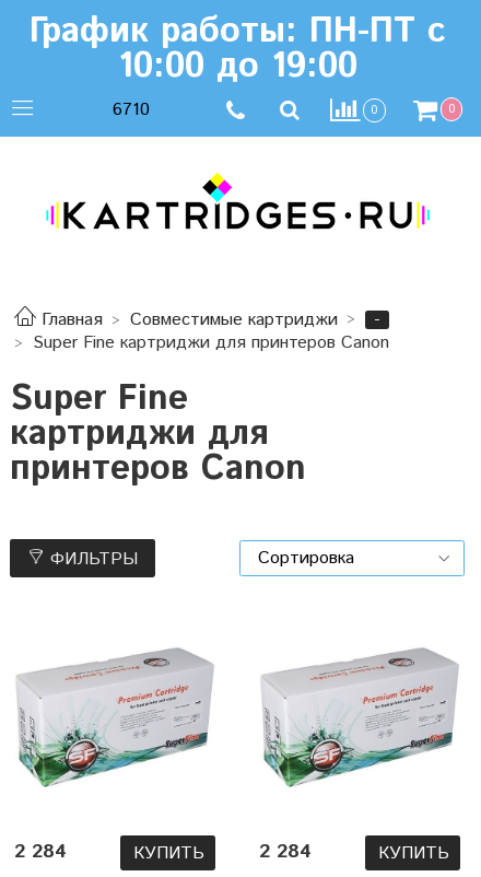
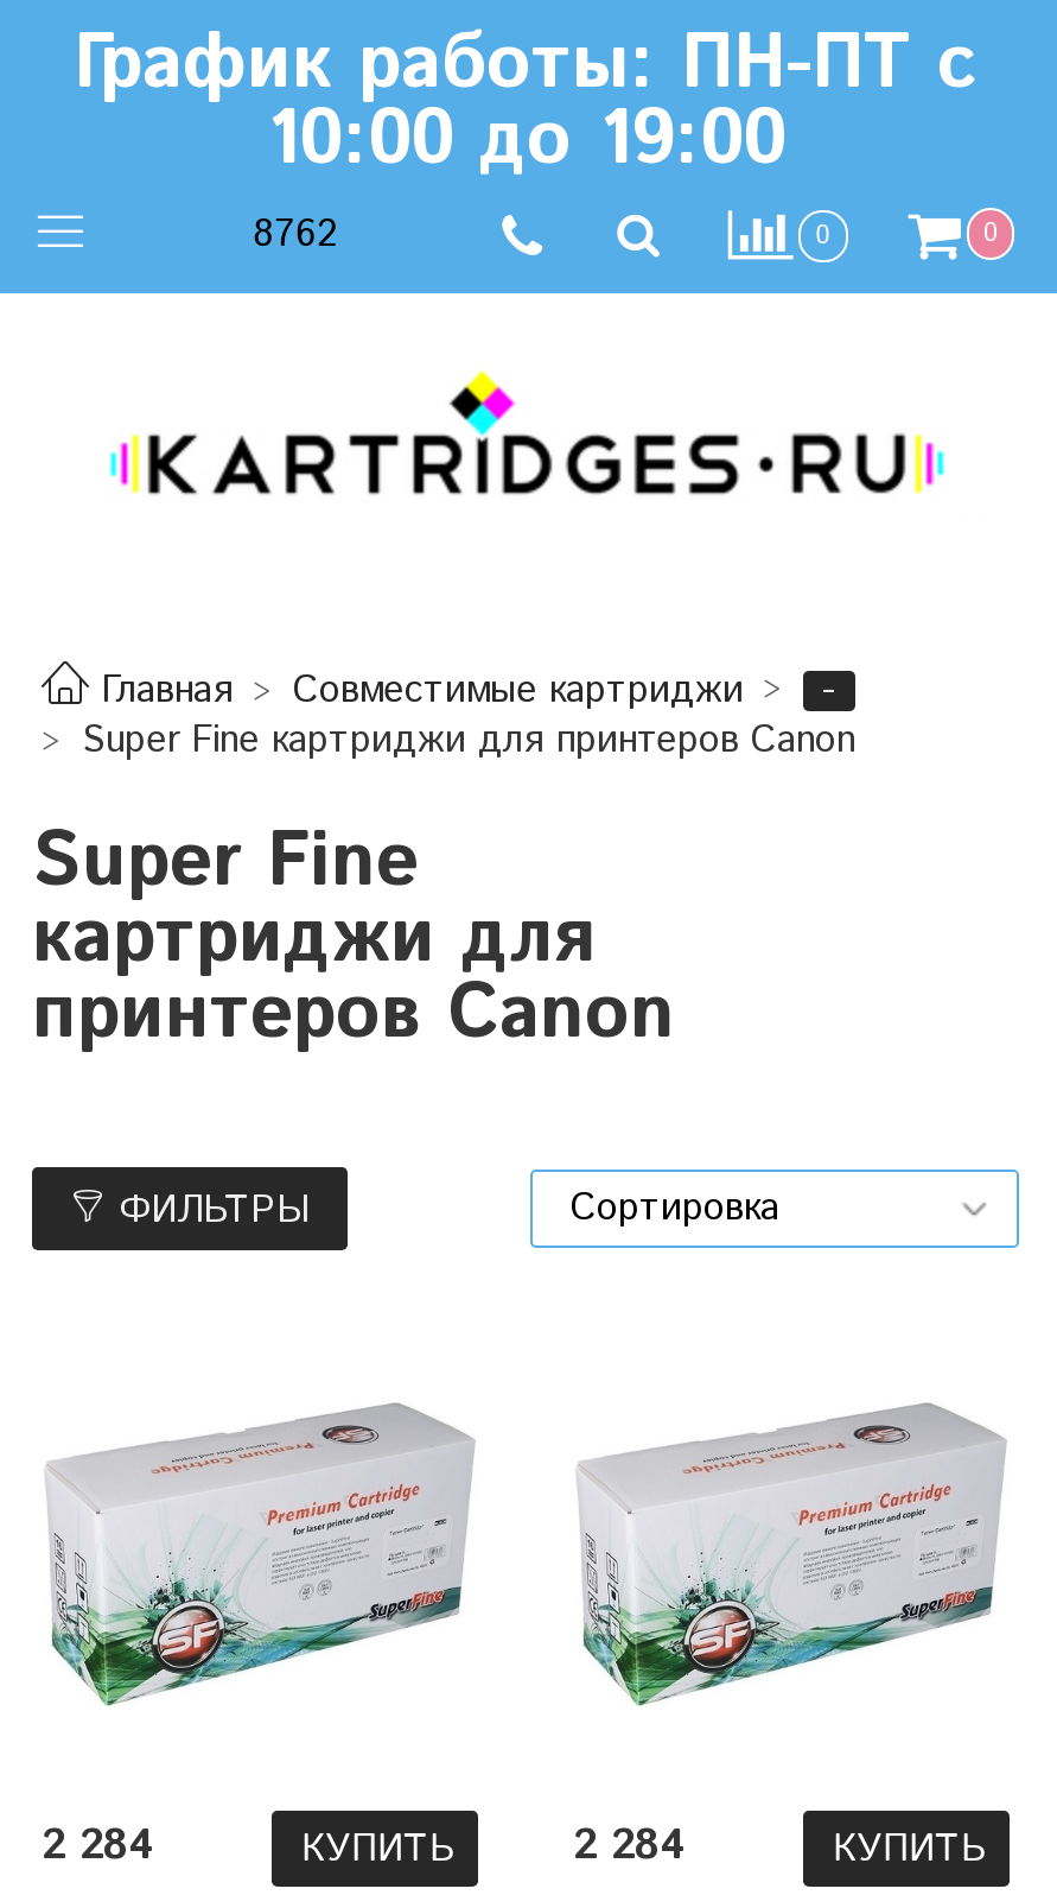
- 6710
+ 8762
